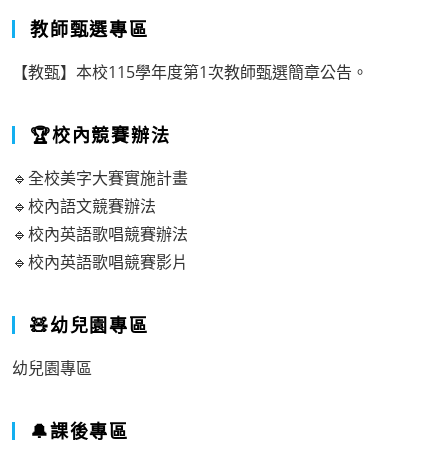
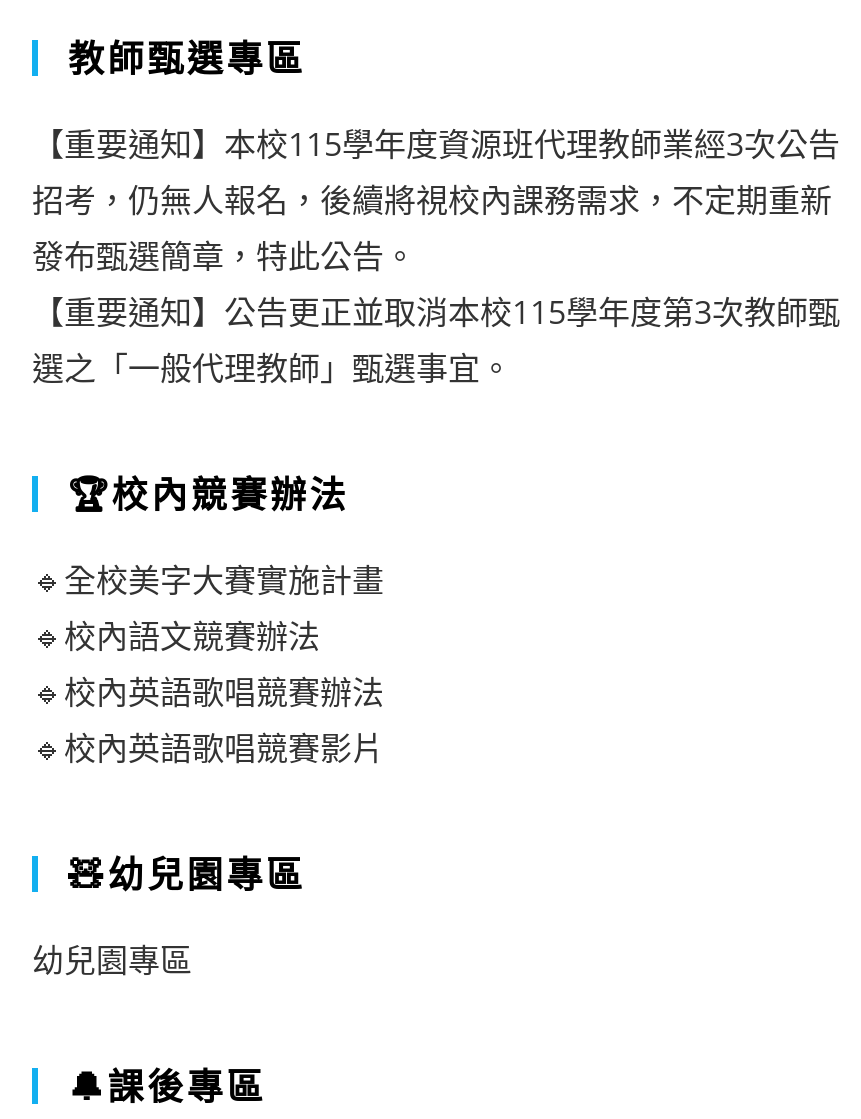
- 【教甄】本校115學年度第1次教師甄選簡章公告。
+ 【重要通知】本校115學年度資源班代理教師業經3次公告
+ 招考，仍無人報名，後續將視校內課務需求，不定期重新
+ 發布甄選簡章，特此公告。
+ 【重要通知】公告更正並取消本校115學年度第3次教師甄
+ 選之「一般代理教師」甄選事宜。
